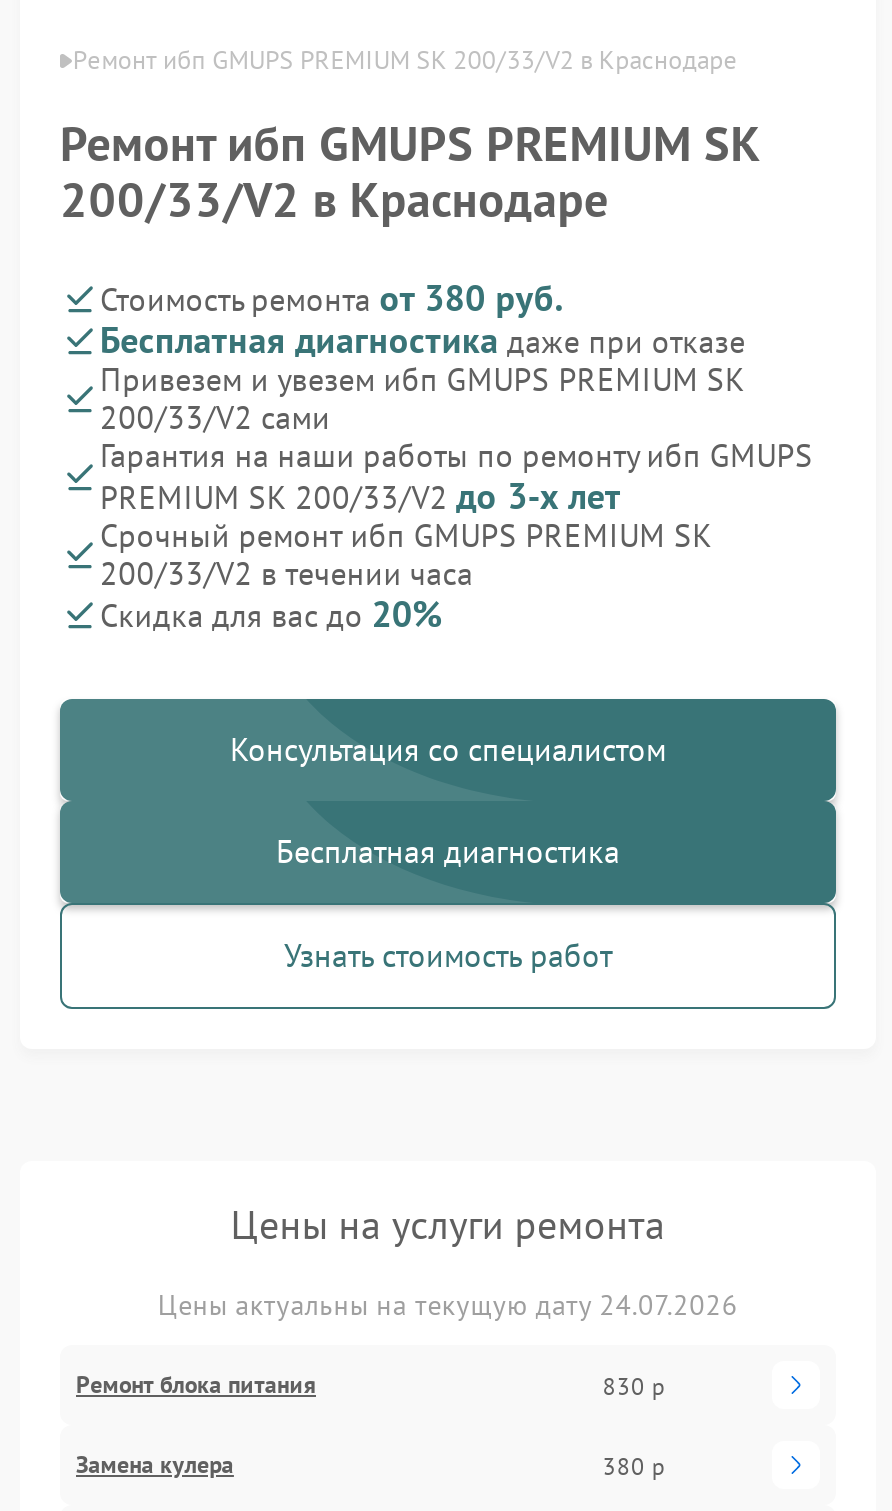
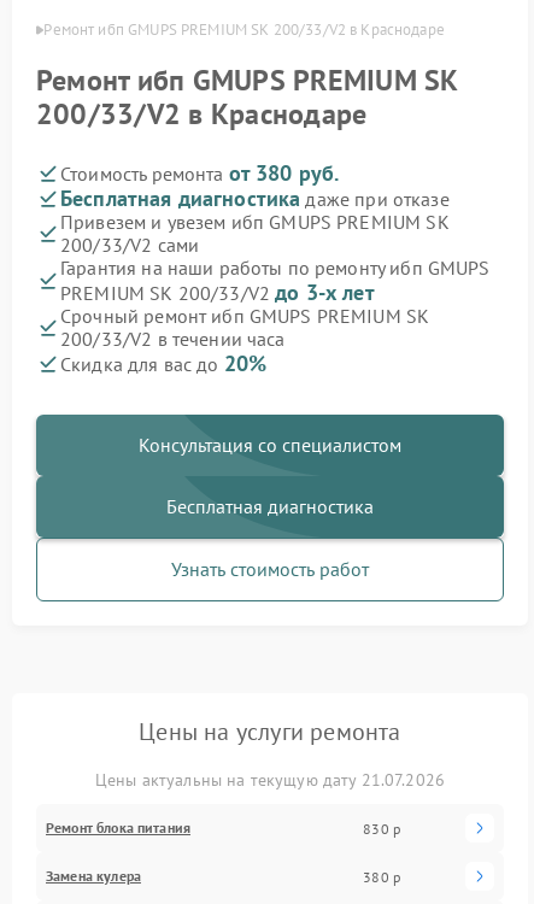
- Цены актуальны на текущую дату 24.07.2026
+ Цены актуальны на текущую дату 21.07.2026
